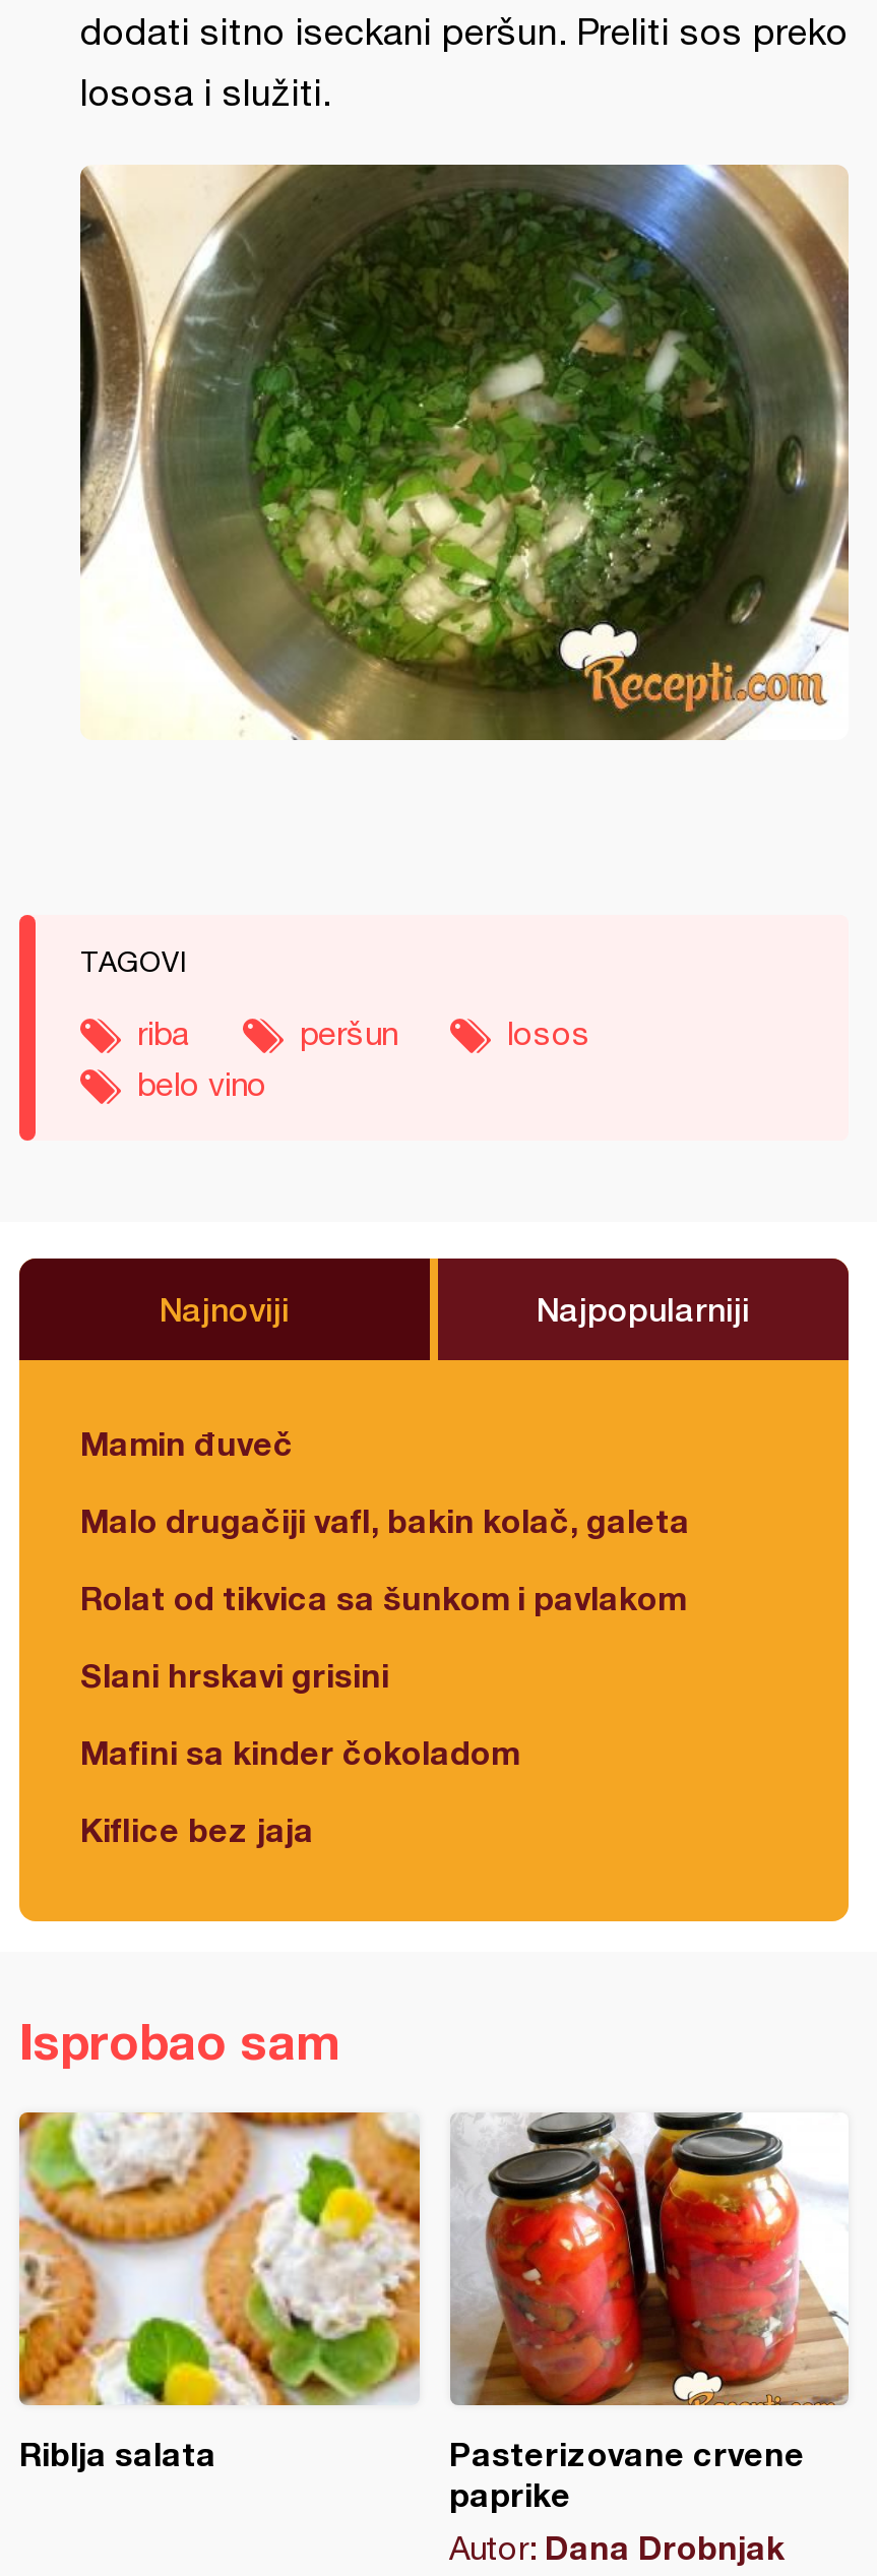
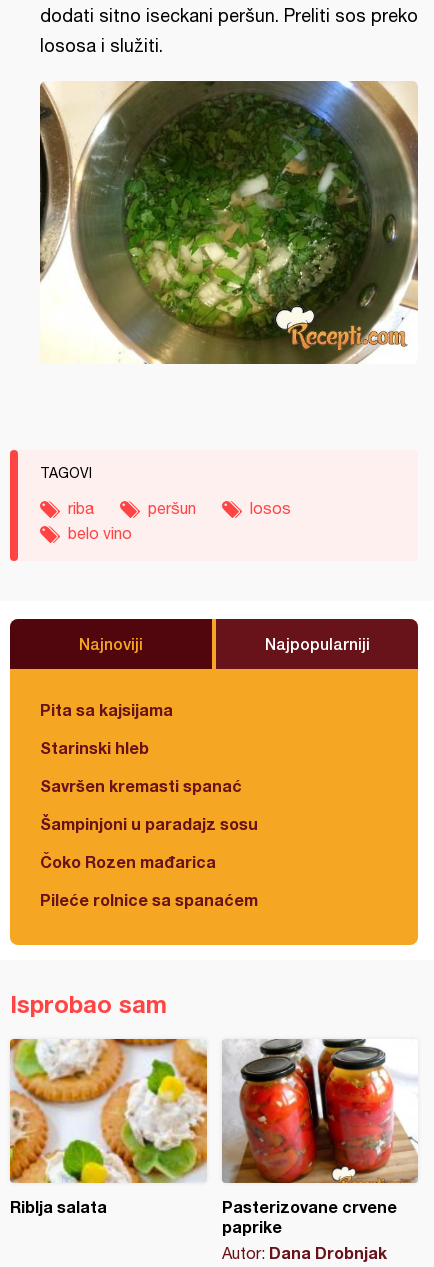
- Mamin đuveč
+ Pita sa kajsijama

- Malo drugačiji vafl, bakin kolač, galeta
+ Starinski hleb

- Rolat od tikvica sa šunkom i pavlakom
+ Savršen kremasti spanać

- Slani hrskavi grisini
+ Šampinjoni u paradajz sosu

- Mafini sa kinder čokoladom
+ Čoko Rozen mađarica

- Kiflice bez jaja
+ Pileće rolnice sa spanaćem
